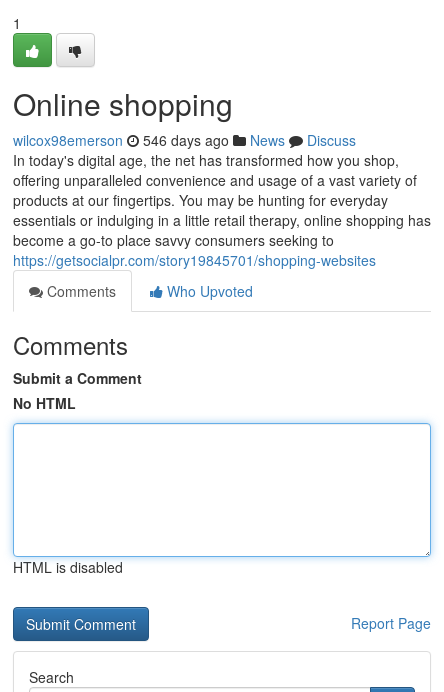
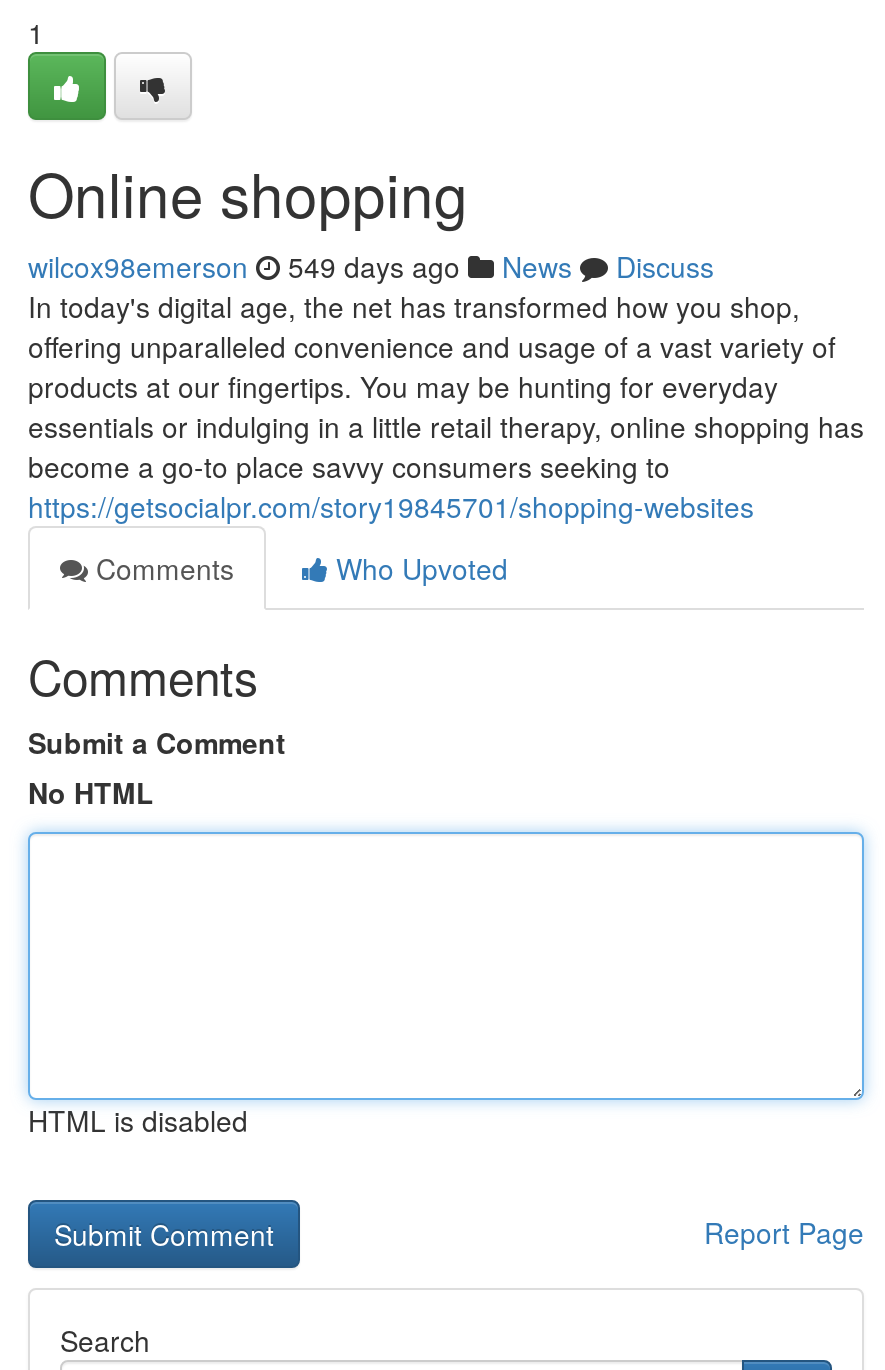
- wilcox98emerson 546 days ago News Discuss
+ wilcox98emerson 549 days ago News Discuss
